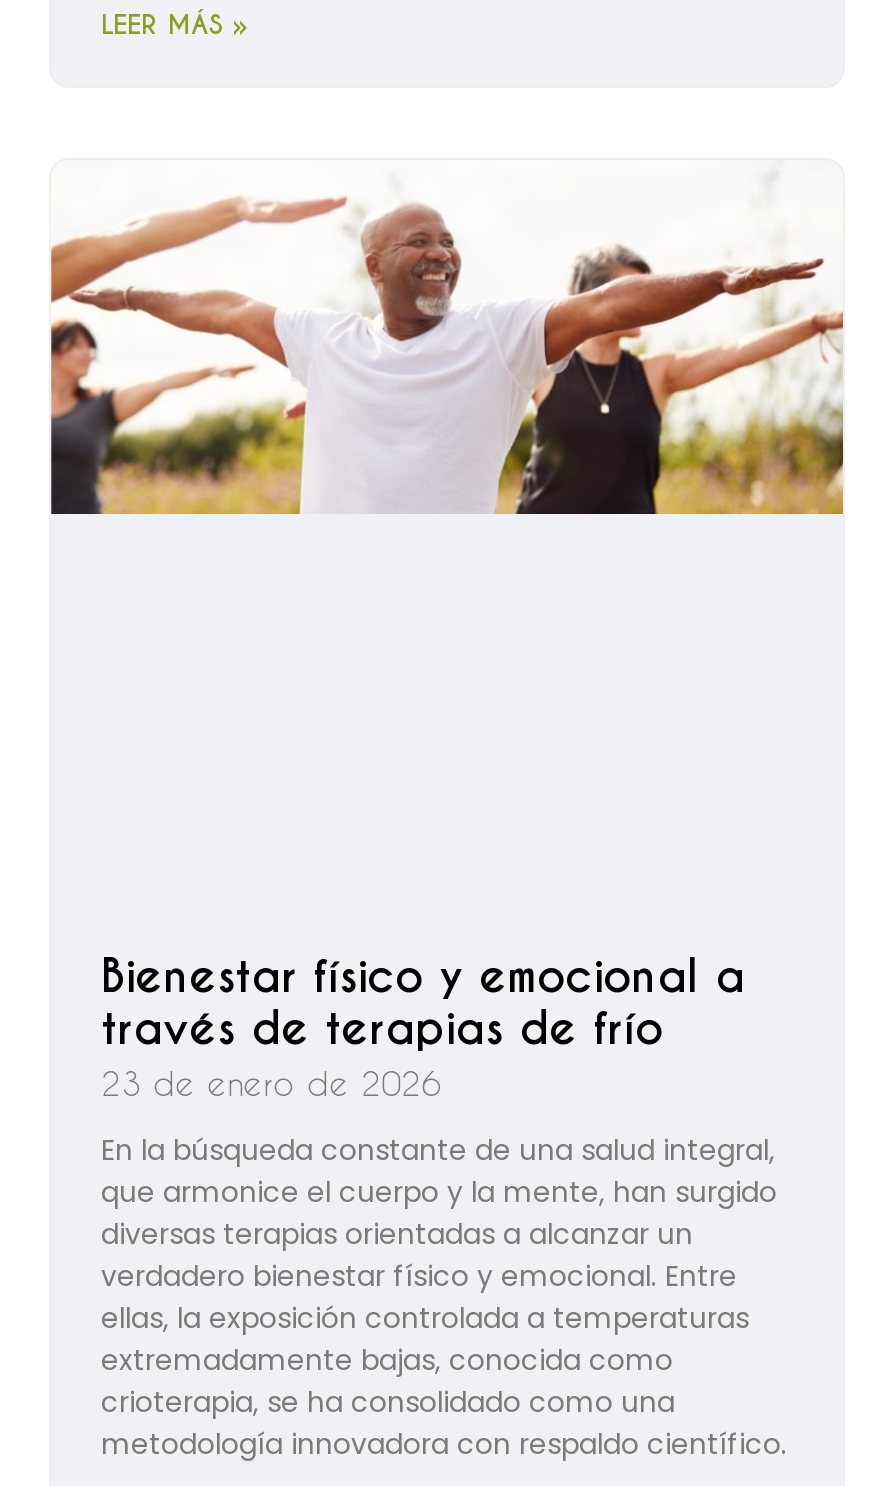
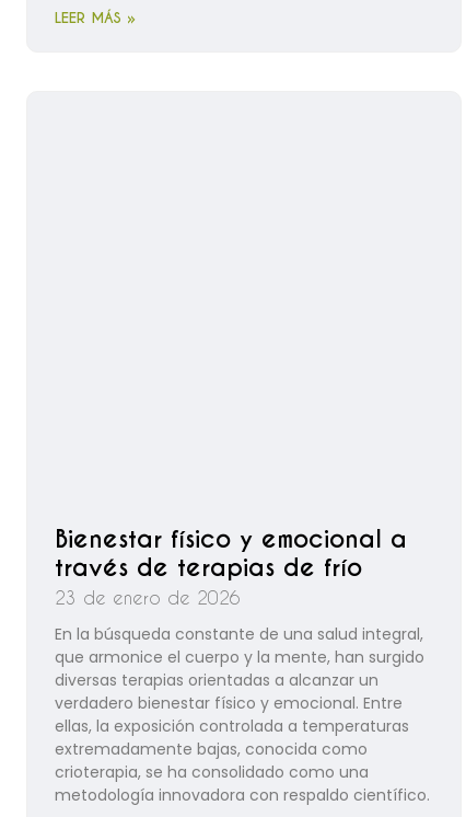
- [image]
